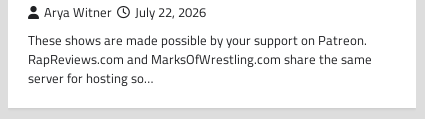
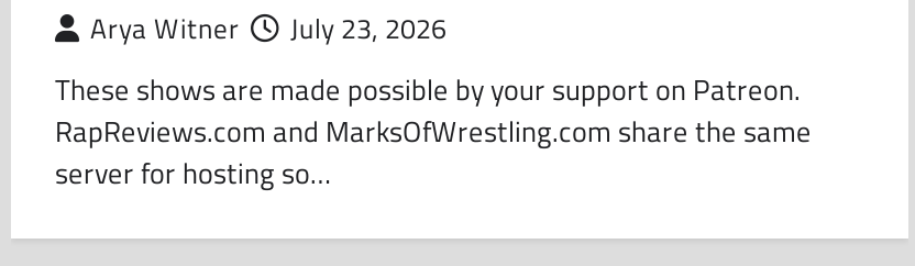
- Arya Witner July 22, 2026
+ Arya Witner July 23, 2026
